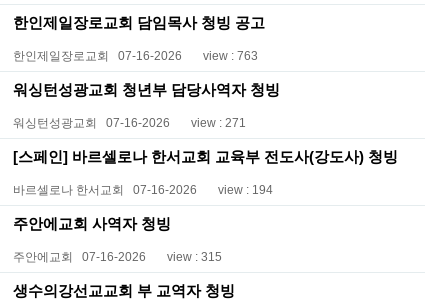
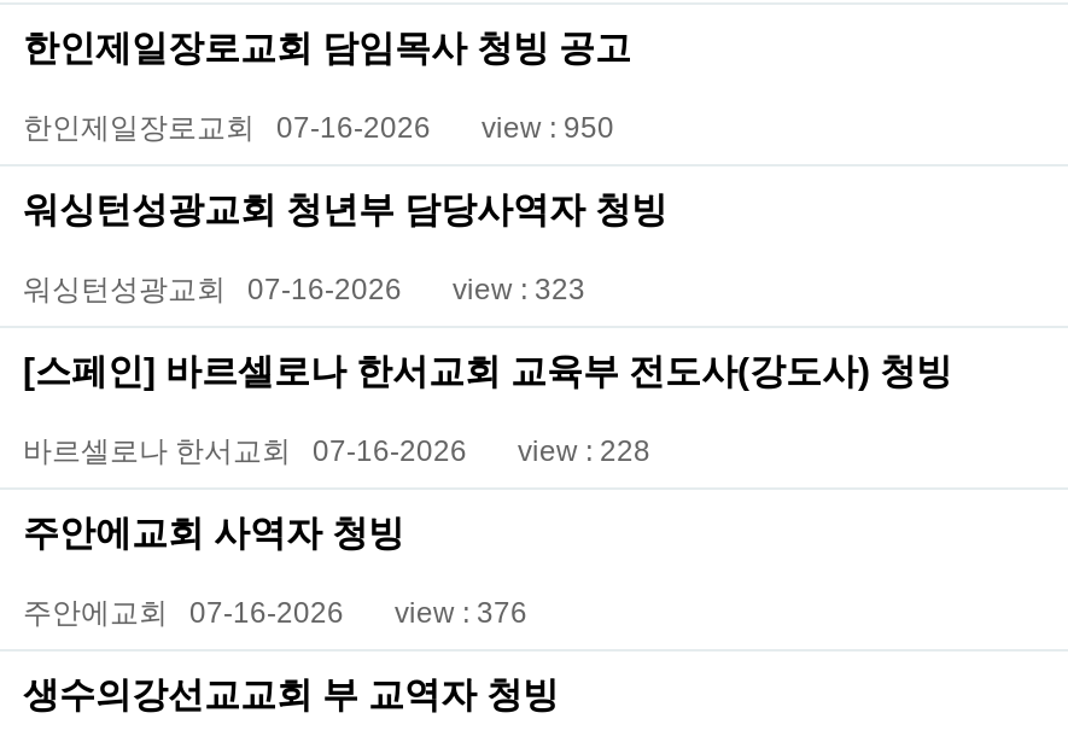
- 한인제일장로교회 07-16-2026 view : 763
+ 한인제일장로교회 07-16-2026 view : 950

- 워싱턴성광교회 07-16-2026 view : 271
+ 워싱턴성광교회 07-16-2026 view : 323

- 바르셀로나 한서교회 07-16-2026 view : 194
+ 바르셀로나 한서교회 07-16-2026 view : 228

- 주안에교회 07-16-2026 view : 315
+ 주안에교회 07-16-2026 view : 376
